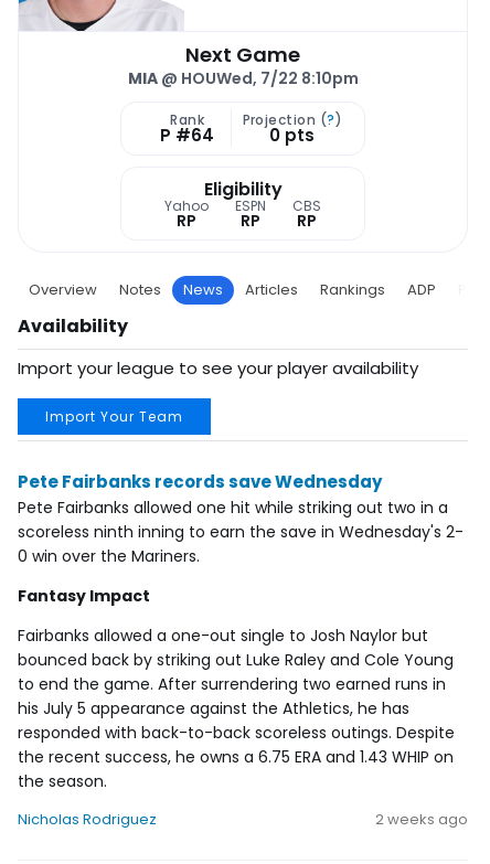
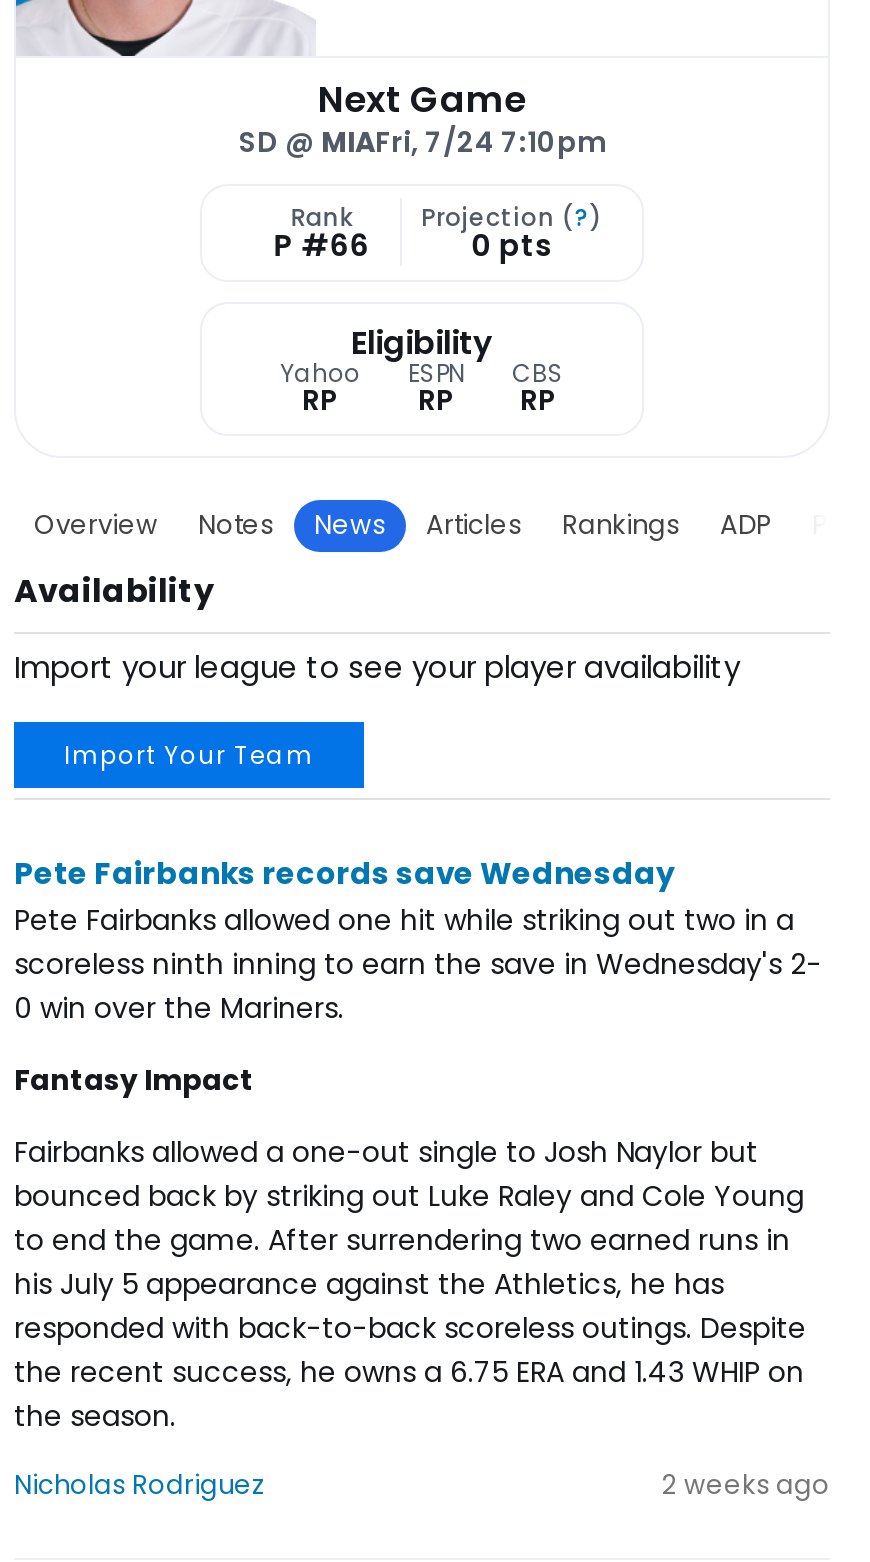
- MIA @ HOUWed, 7/22 8:10pm
+ SD @ MIAFri, 7/24 7:10pm

- P #64
+ P #66
